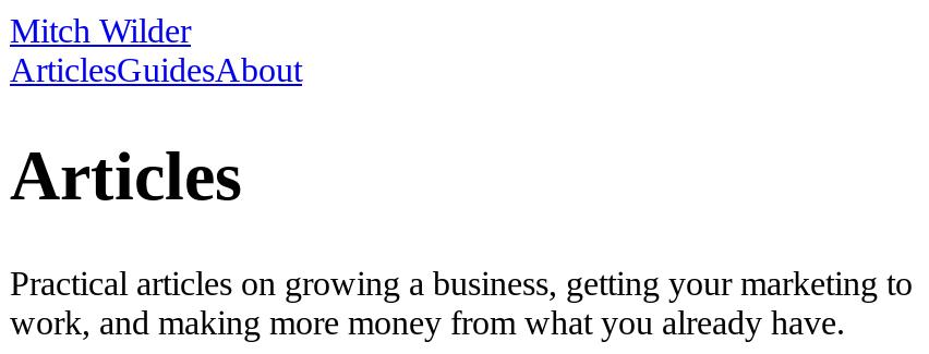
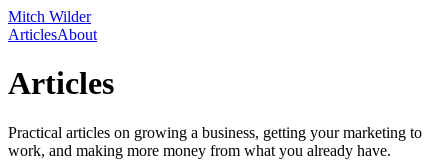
- ArticlesGuidesAbout
+ ArticlesAbout
